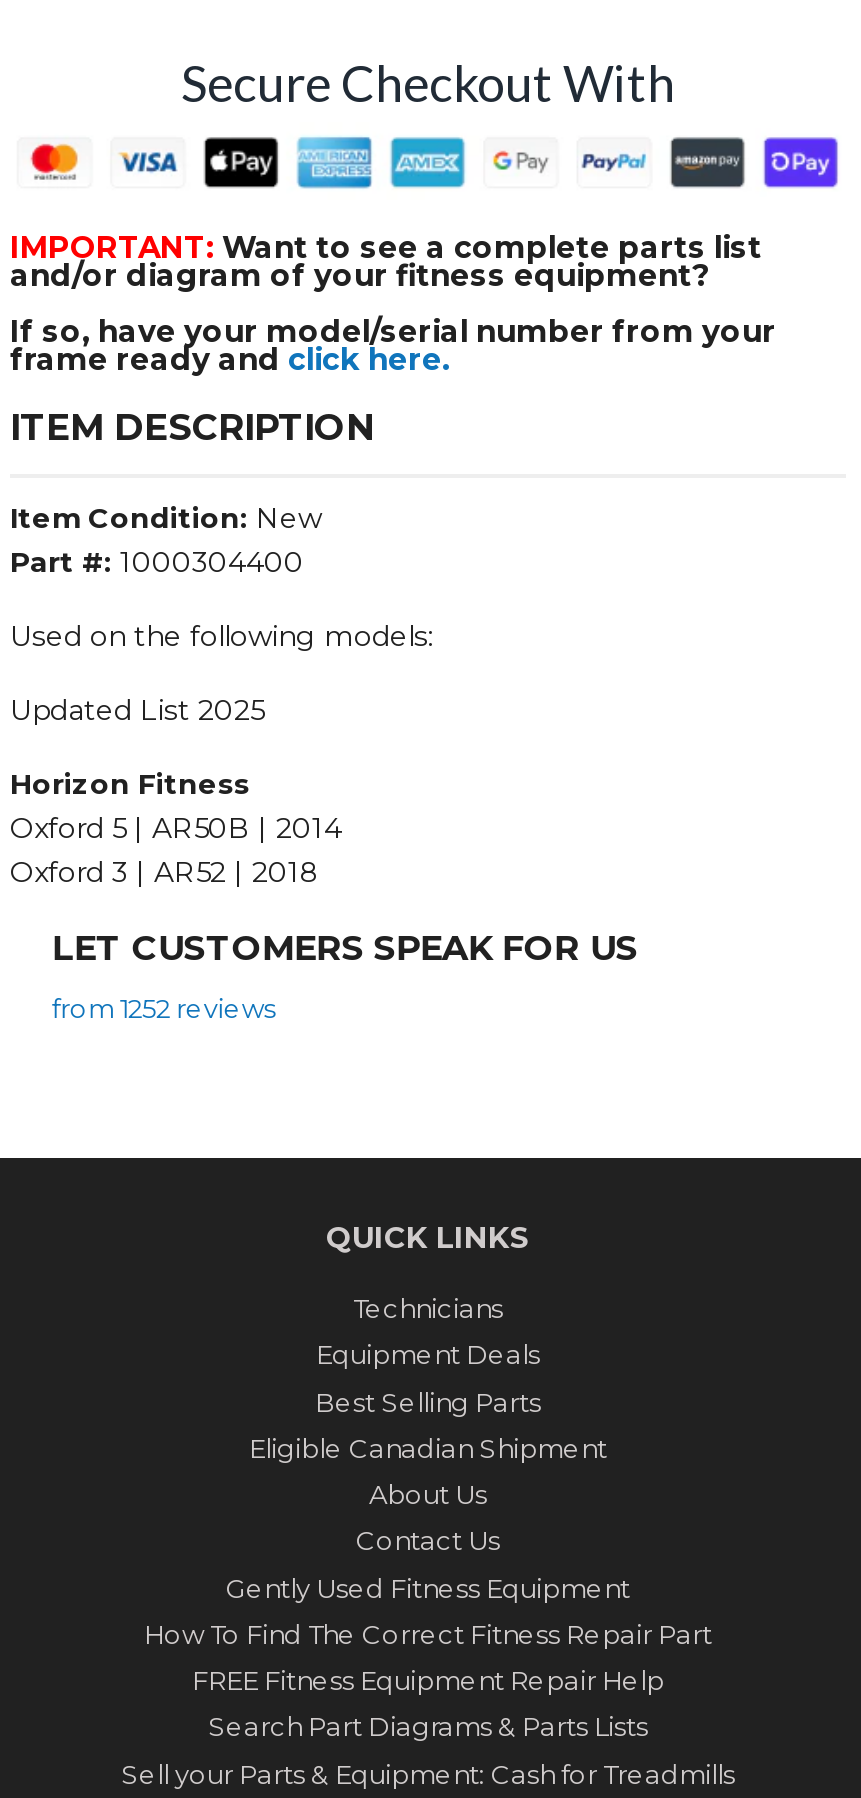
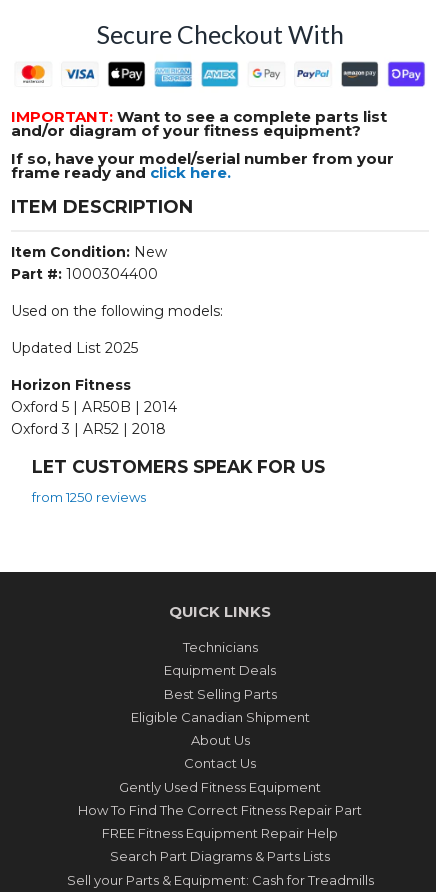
- from 1252 reviews
+ from 1250 reviews
